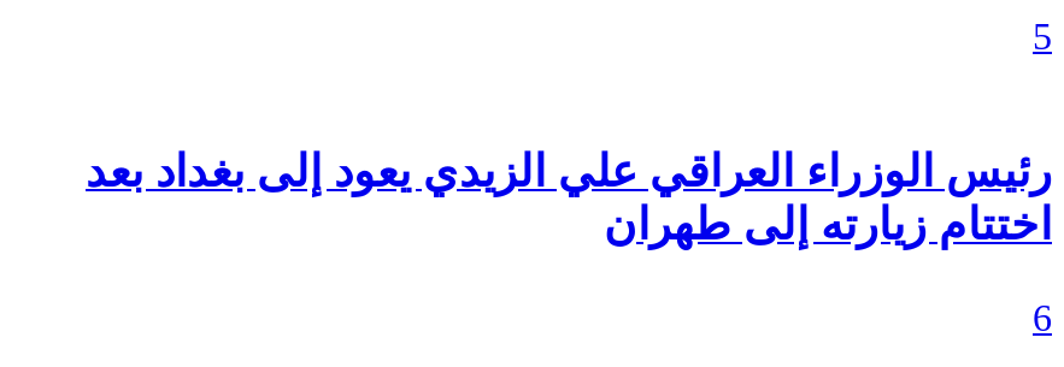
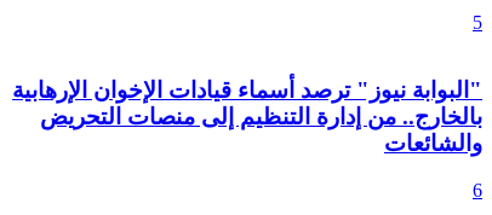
- رئيس الوزراء العراقي علي الزيدي يعود إلى بغداد بعد
- اختتام زيارته إلى طهران
+ "البوابة نيوز" ترصد أسماء قيادات الإخوان الإرهابية
+ بالخارج.. من إدارة التنظيم إلى منصات التحريض
+ والشائعات
